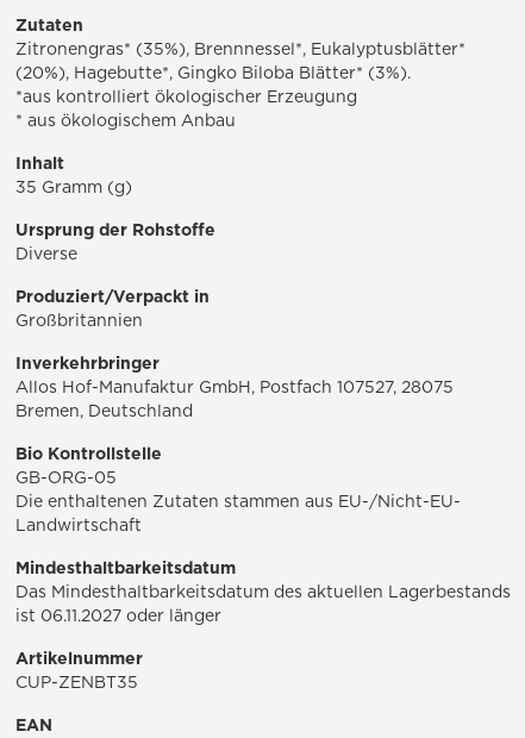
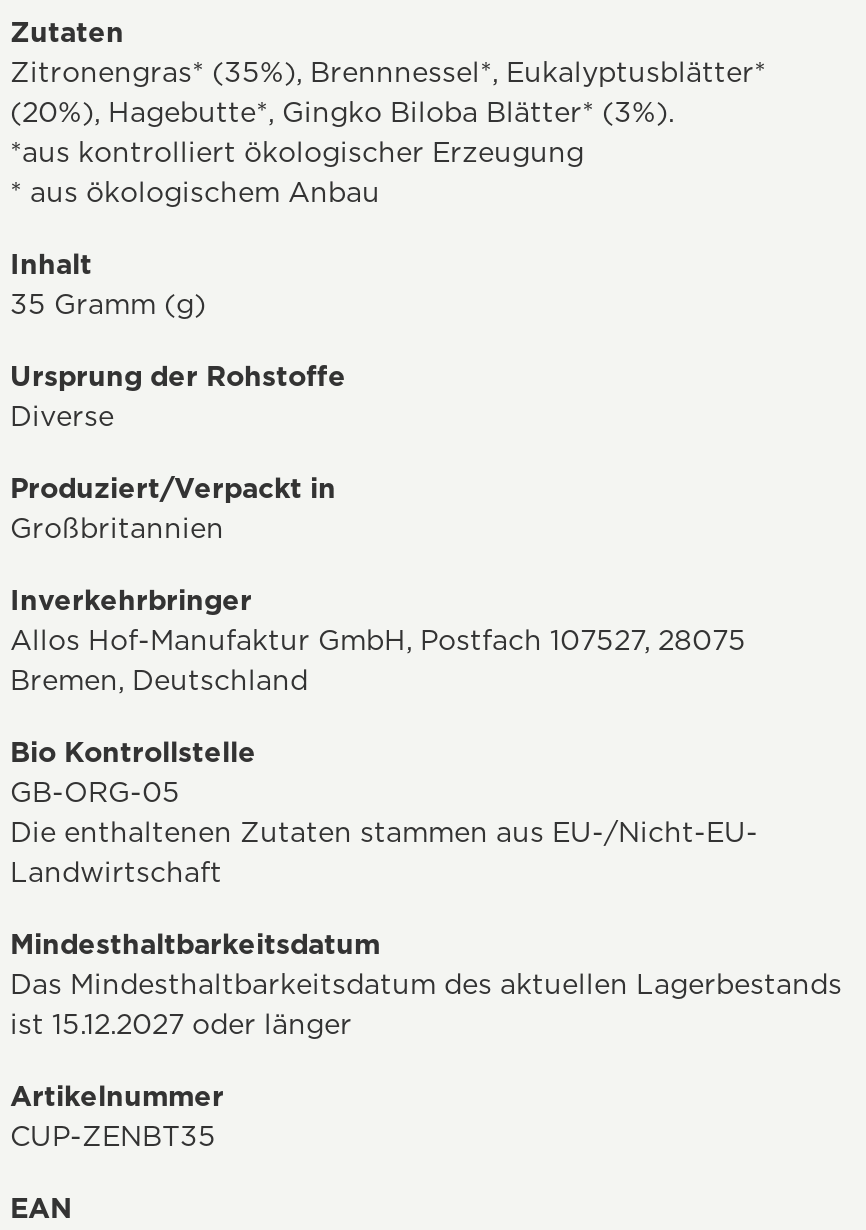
- ist 06.11.2027 oder länger
+ ist 15.12.2027 oder länger
